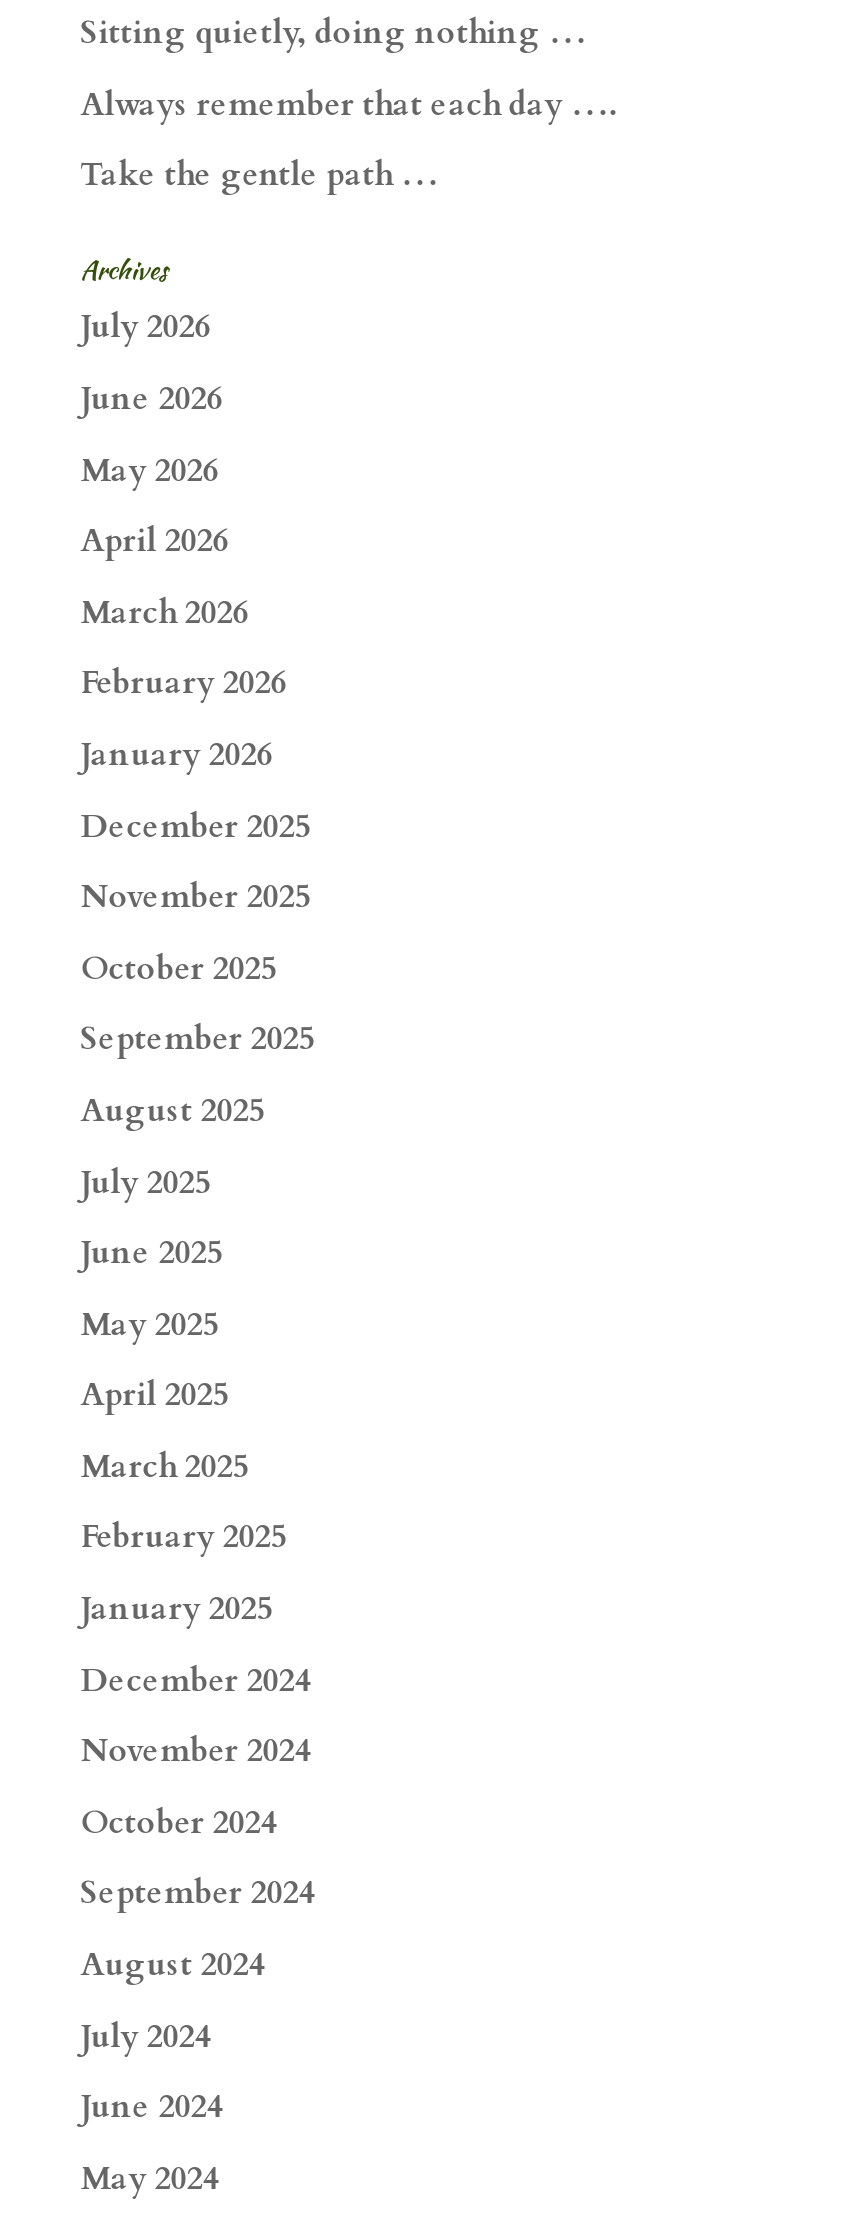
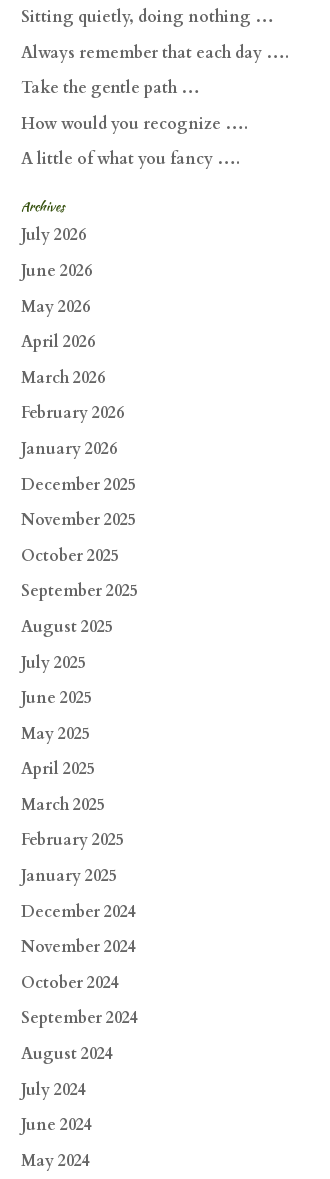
+ How would you recognize ….
+ A little of what you fancy ….
